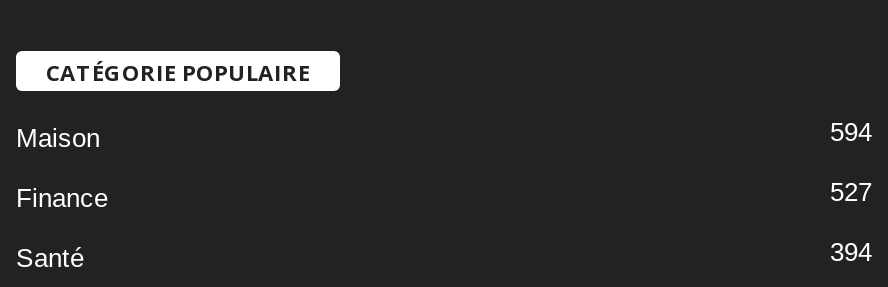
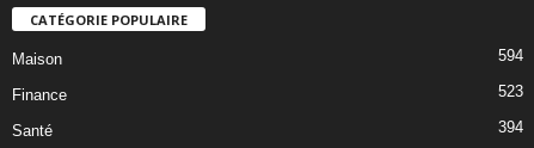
- 527
+ 523
